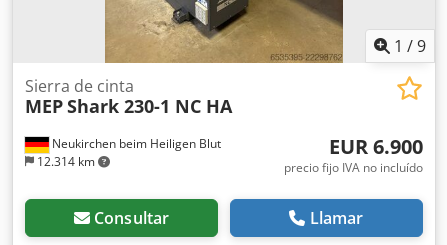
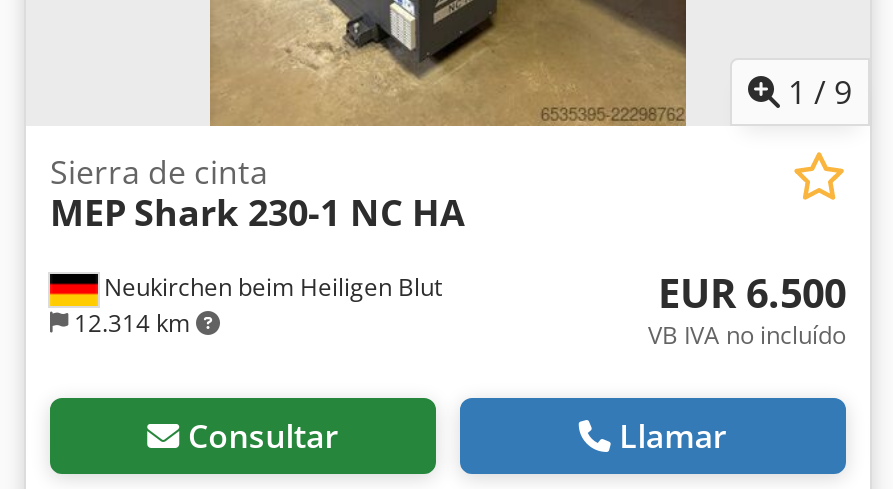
- EUR 6.900
- precio fijo IVA no incluído
+ EUR 6.500
+ VB IVA no incluído
